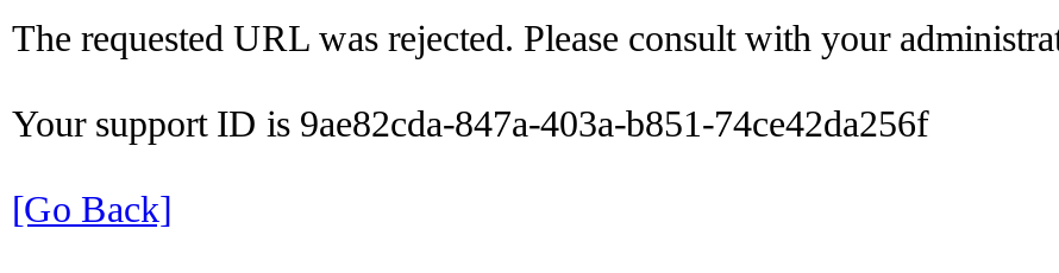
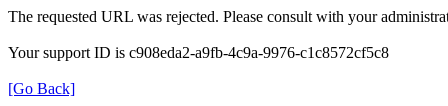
- Your support ID is 9ae82cda-847a-403a-b851-74ce42da256f
+ Your support ID is c908eda2-a9fb-4c9a-9976-c1c8572cf5c8
